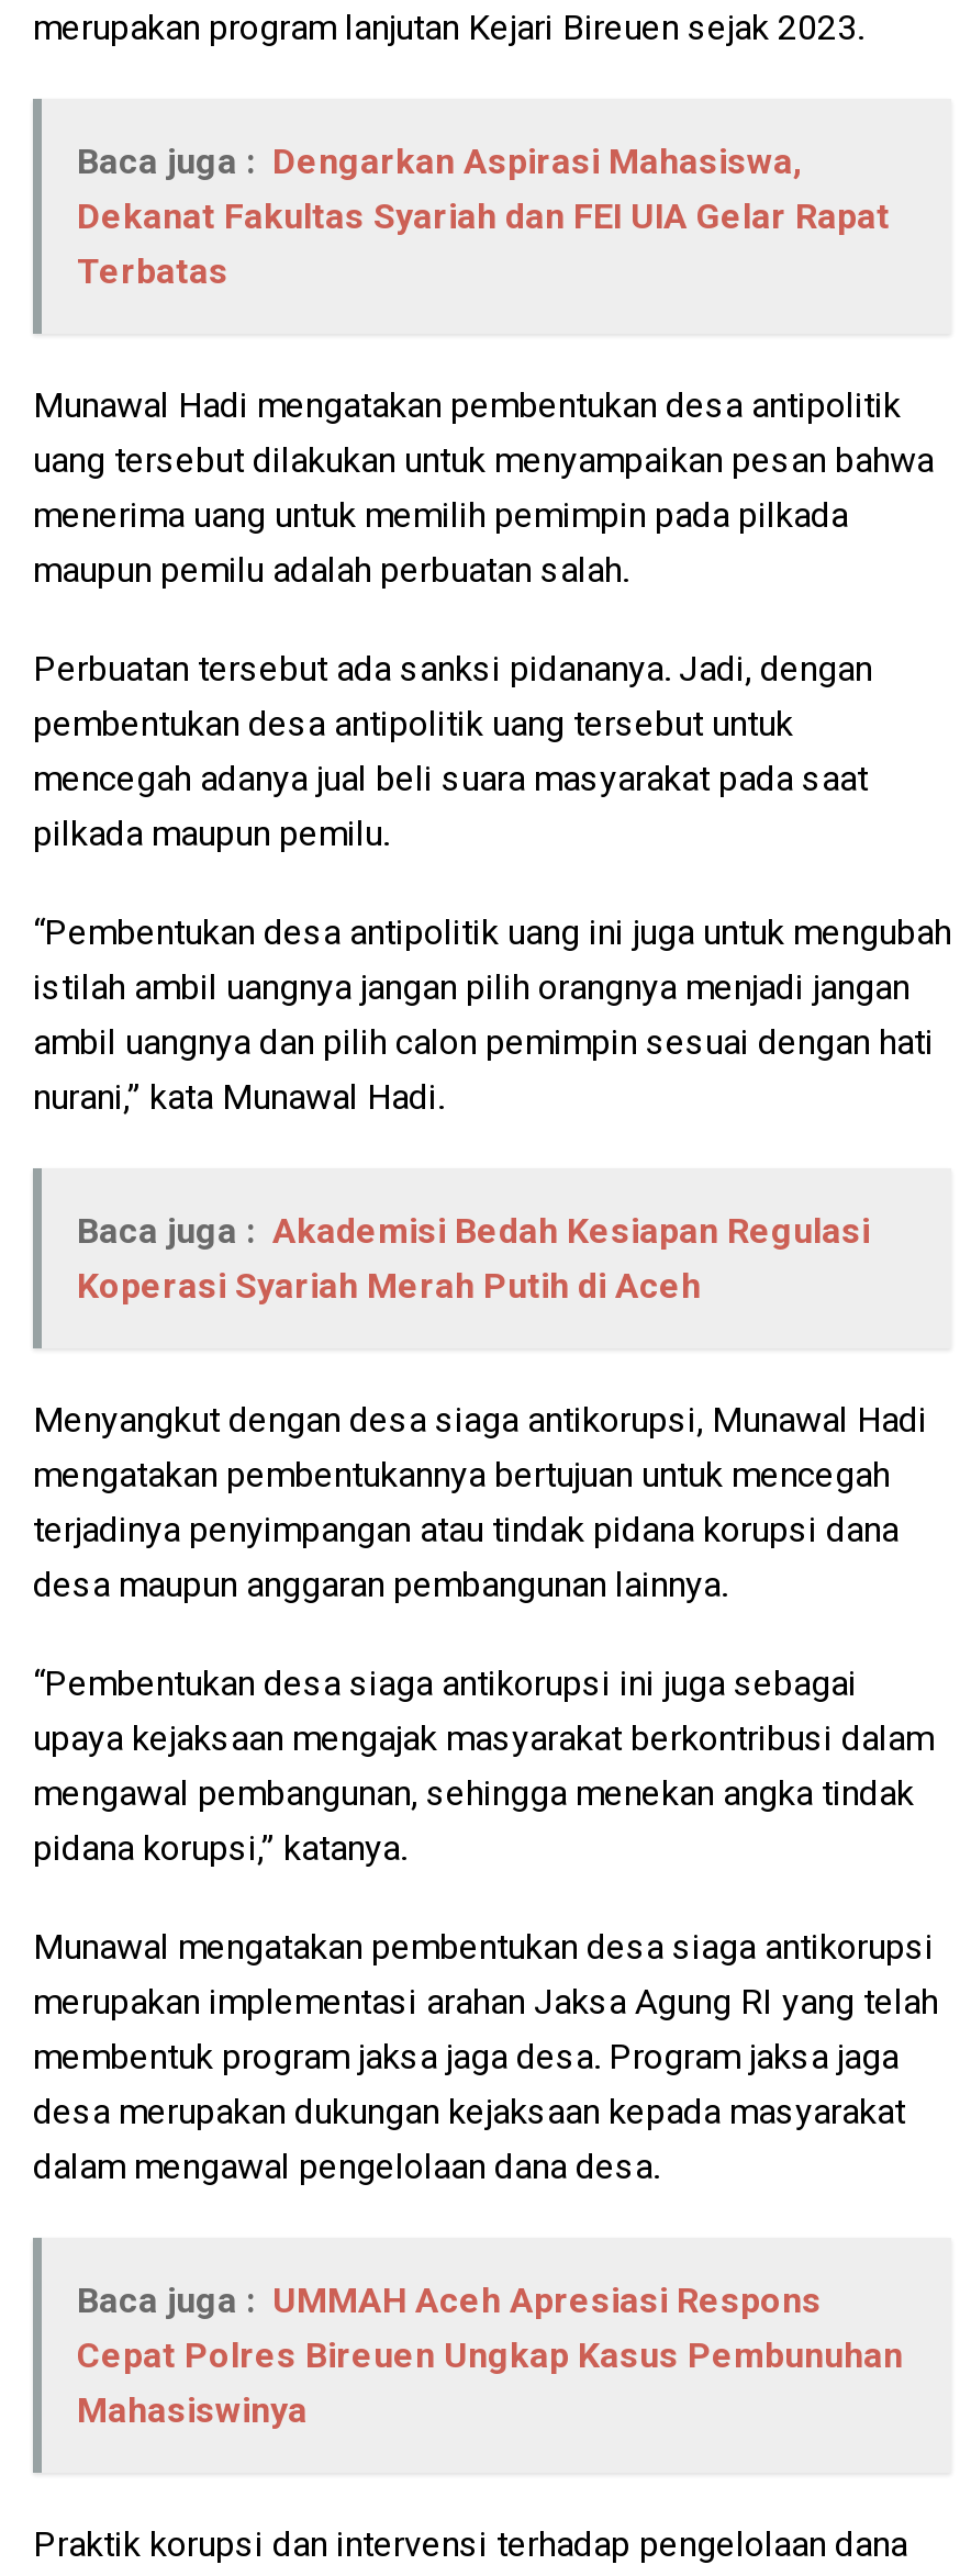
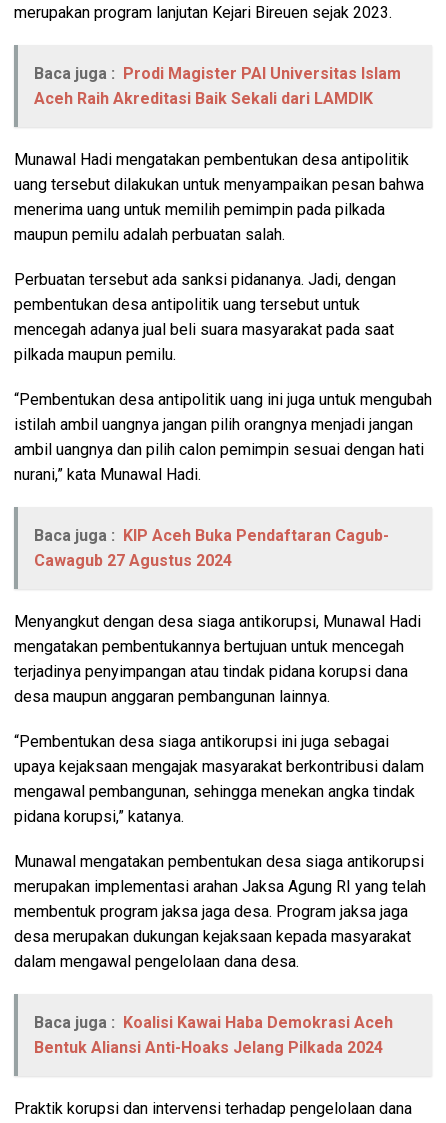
- Baca juga : Dengarkan Aspirasi Mahasiswa,
- Dekanat Fakultas Syariah dan FEI UIA Gelar Rapat
- Terbatas
+ Baca juga : Prodi Magister PAI Universitas Islam
+ Aceh Raih Akreditasi Baik Sekali dari LAMDIK

- Baca juga : Akademisi Bedah Kesiapan Regulasi
- Koperasi Syariah Merah Putih di Aceh
+ Baca juga : KIP Aceh Buka Pendaftaran Cagub-
+ Cawagub 27 Agustus 2024

- Baca juga : UMMAH Aceh Apresiasi Respons
- Cepat Polres Bireuen Ungkap Kasus Pembunuhan
- Mahasiswinya
+ Baca juga : Koalisi Kawai Haba Demokrasi Aceh
+ Bentuk Aliansi Anti-Hoaks Jelang Pilkada 2024
